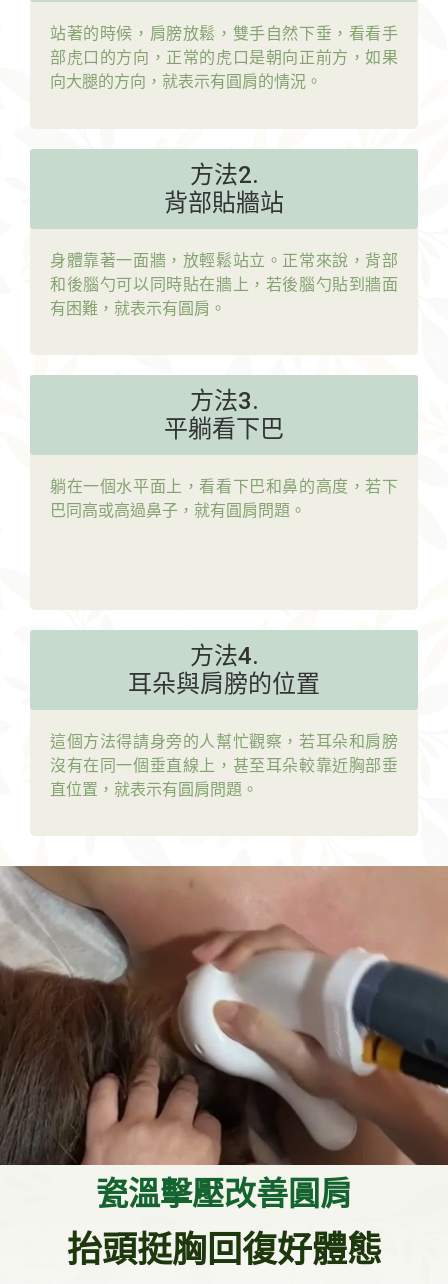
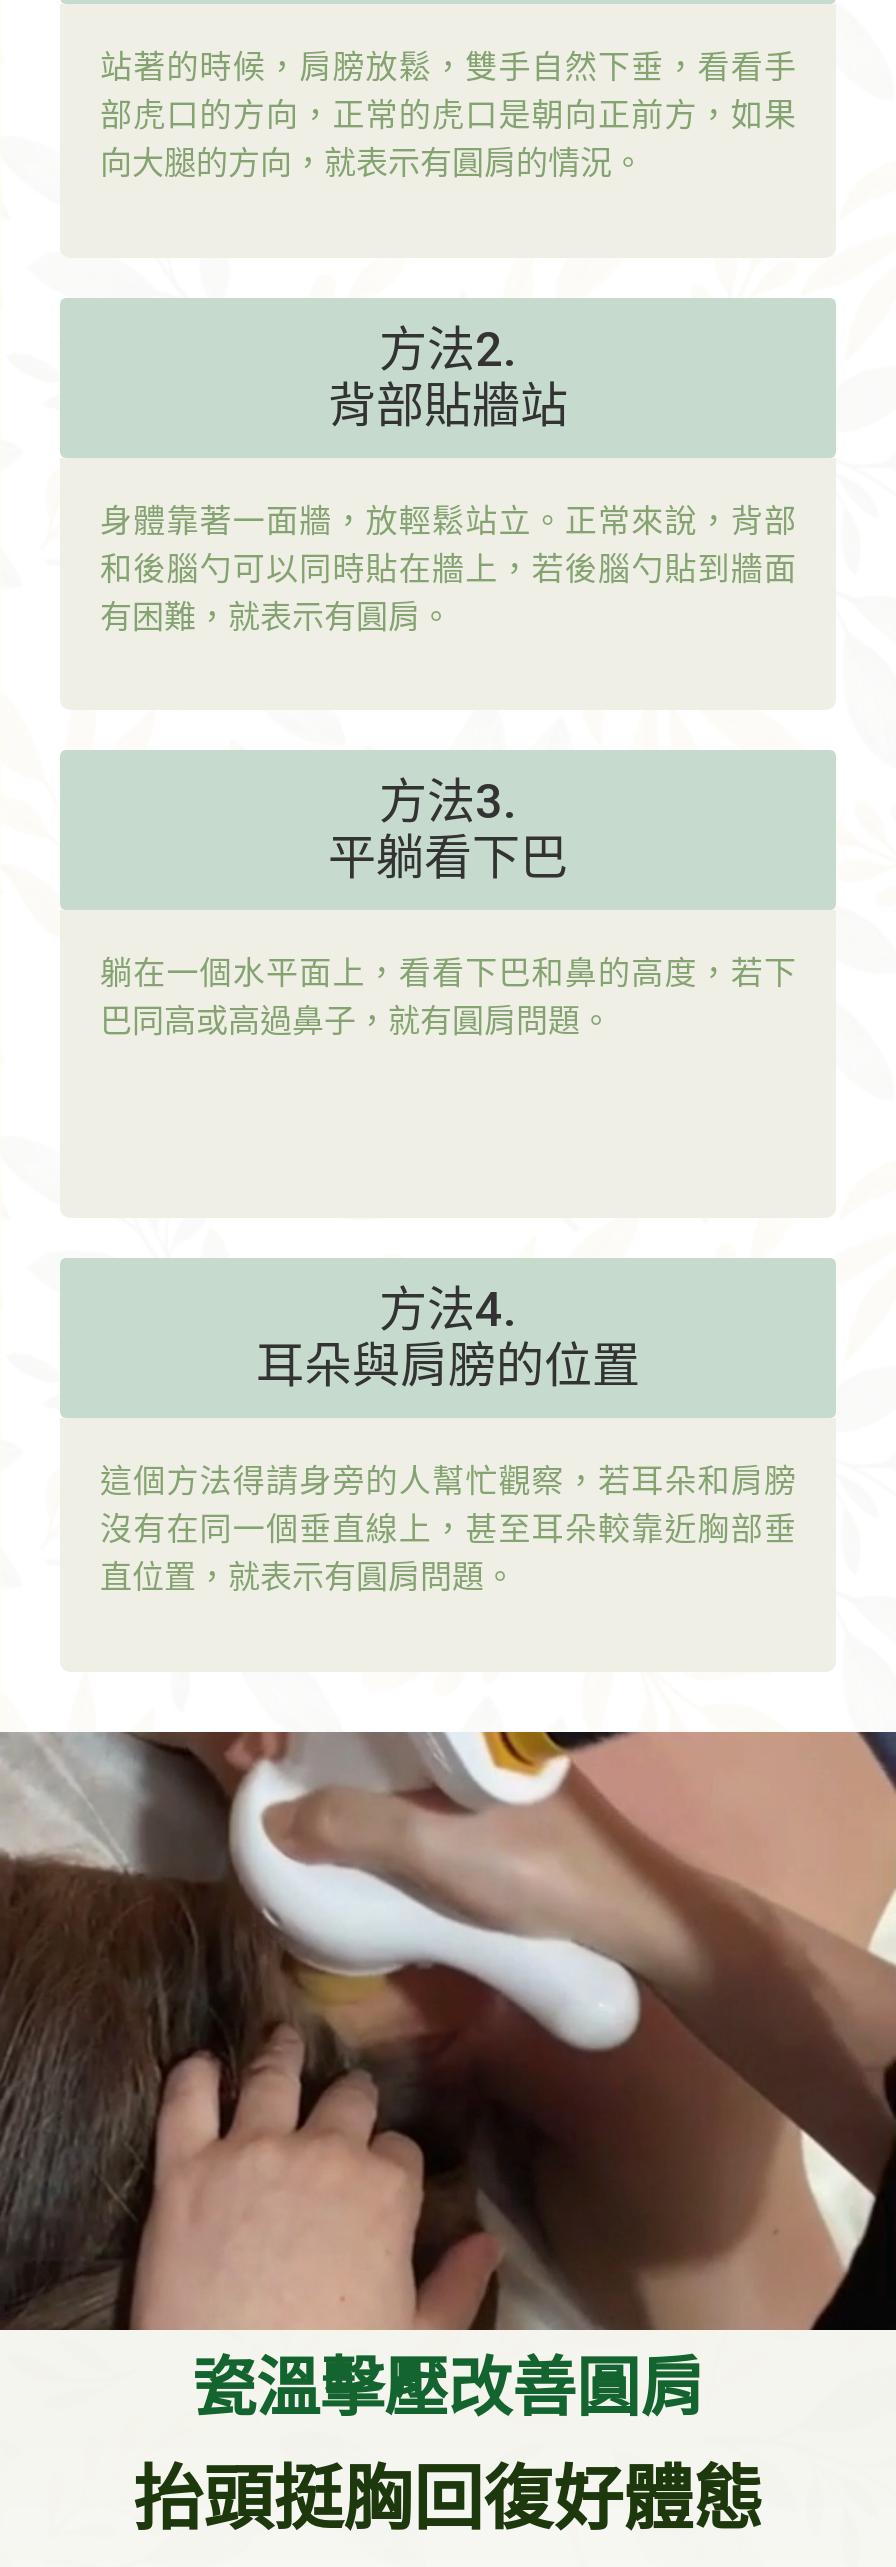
- [image]
+ [image]
